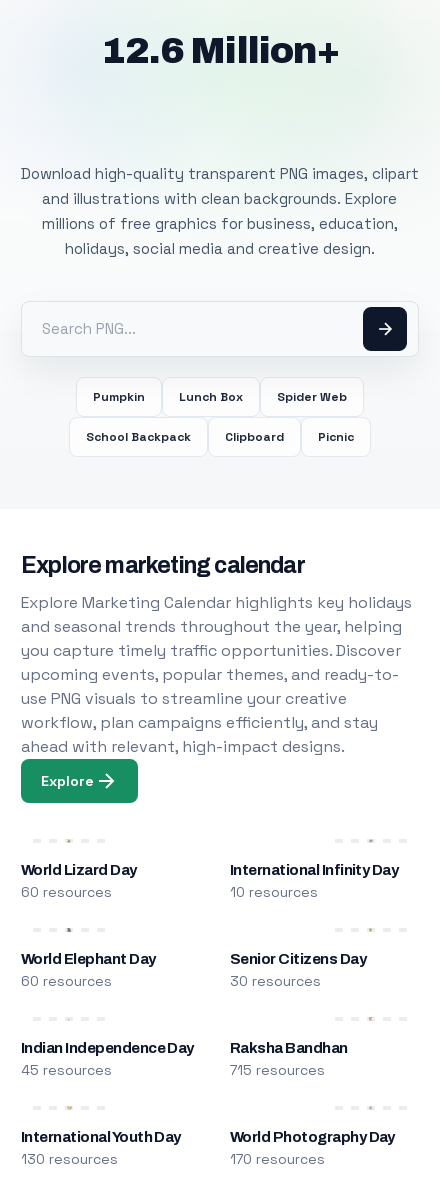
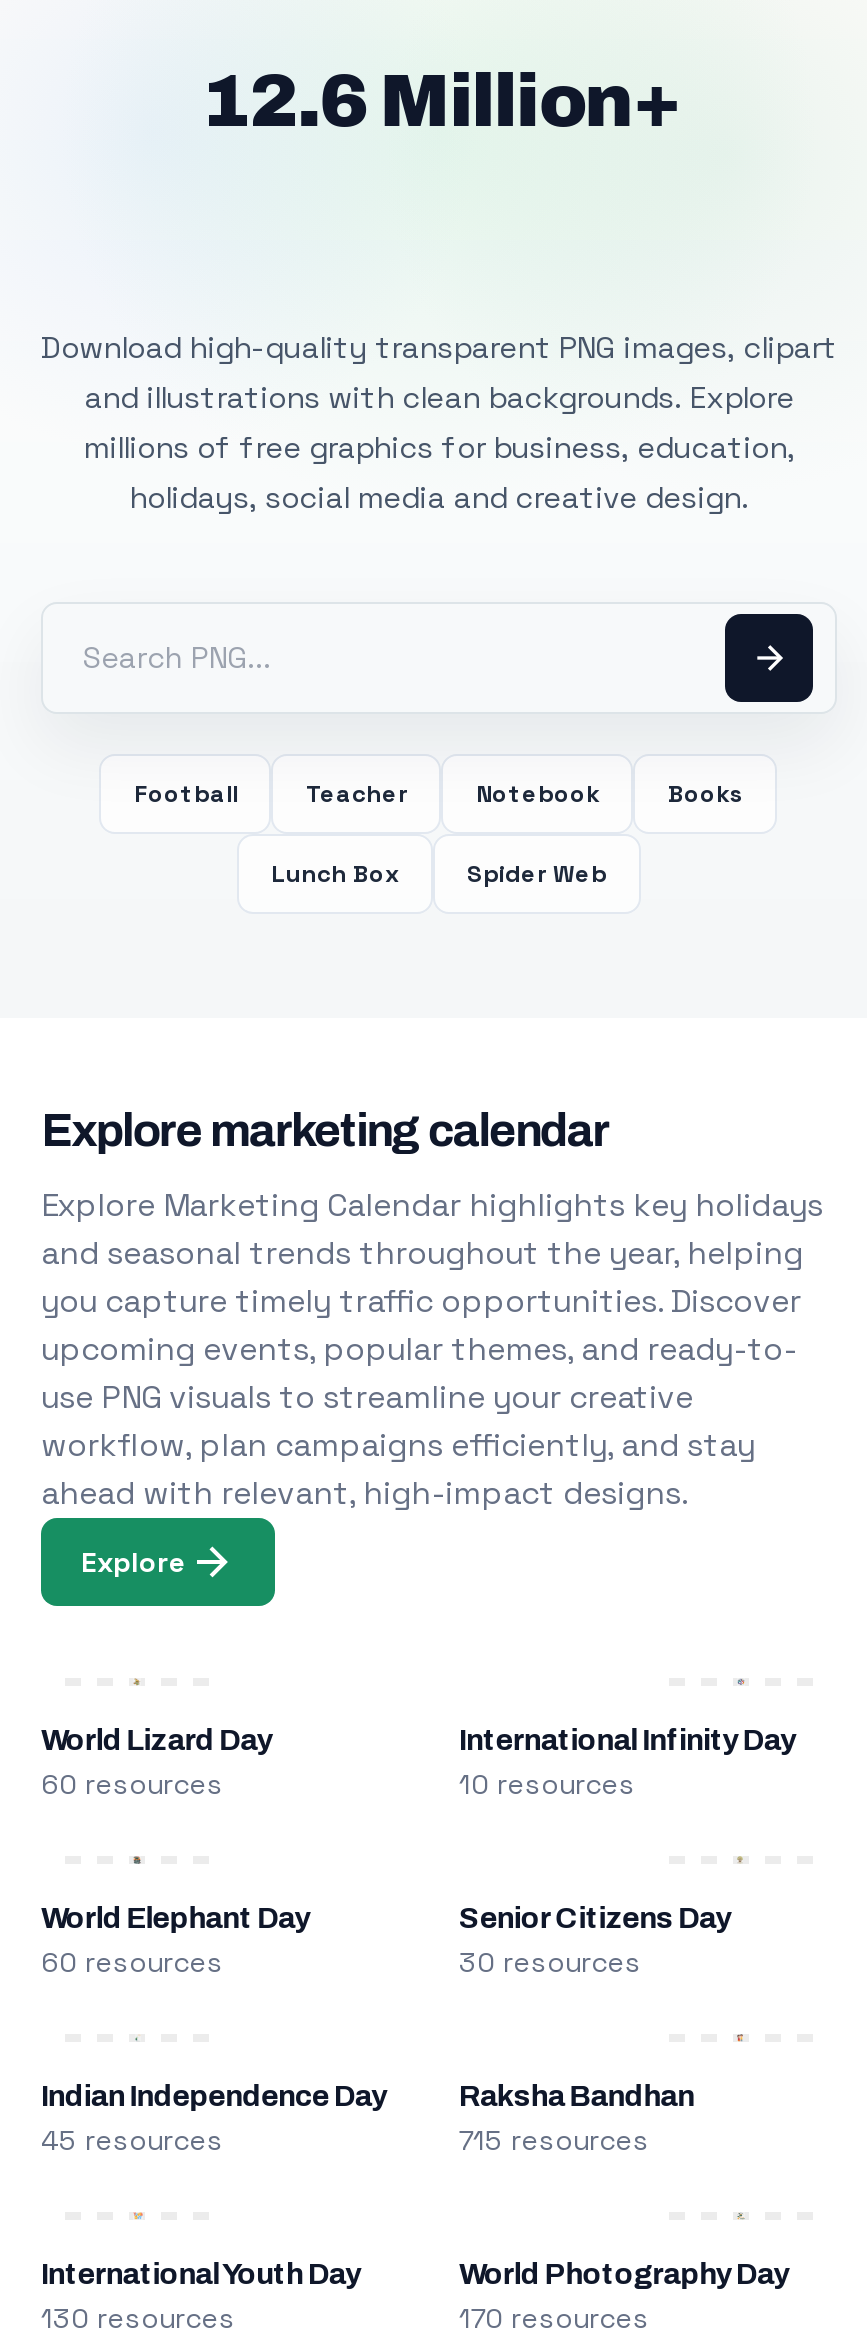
- Pumpkin
+ Football
+ Teacher
+ Notebook
+ Books

moved down: Lunch Box | Spider Web

- School Backpack
- Clipboard
- Picnic
